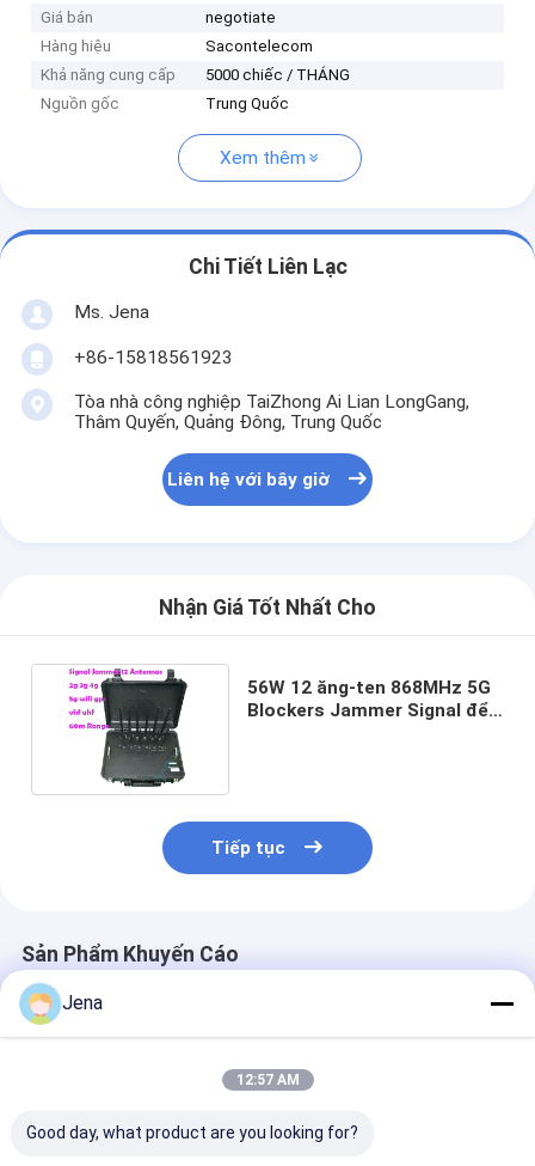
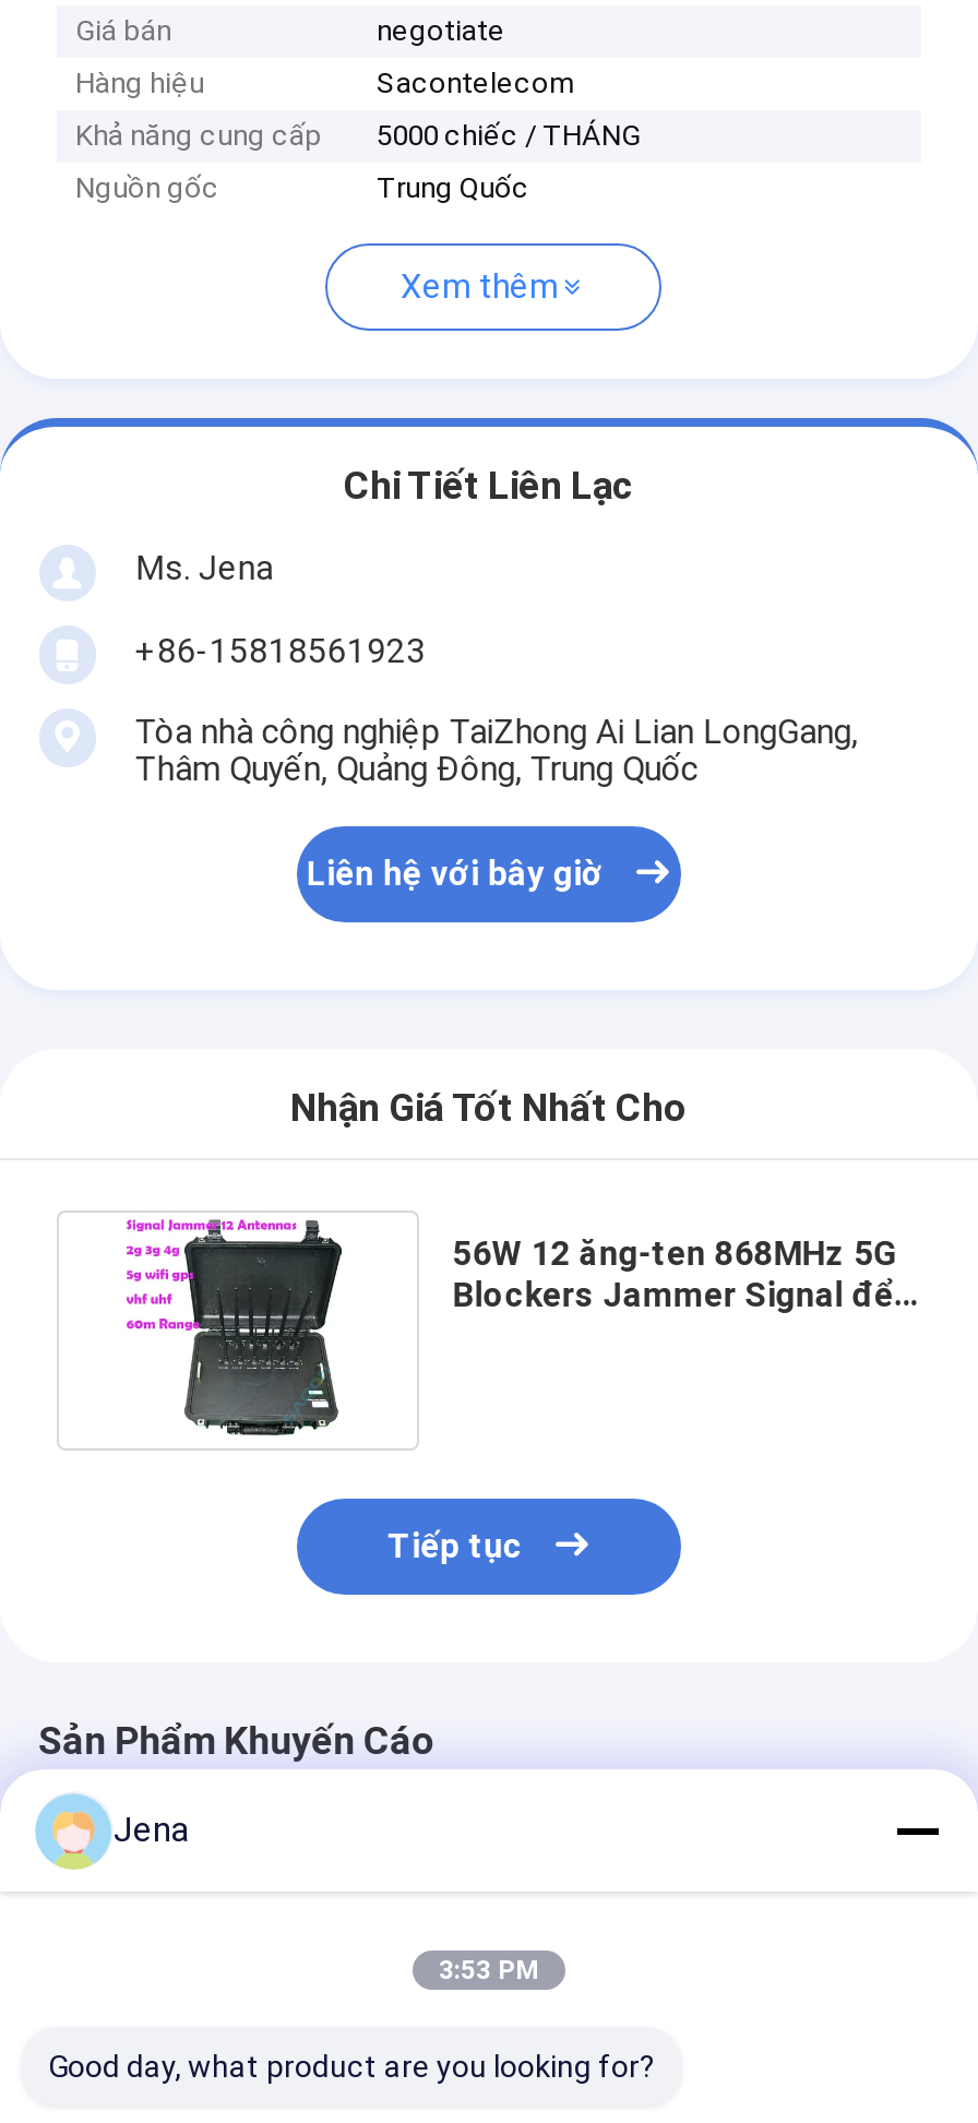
- 12:57 AM
+ 3:53 PM
